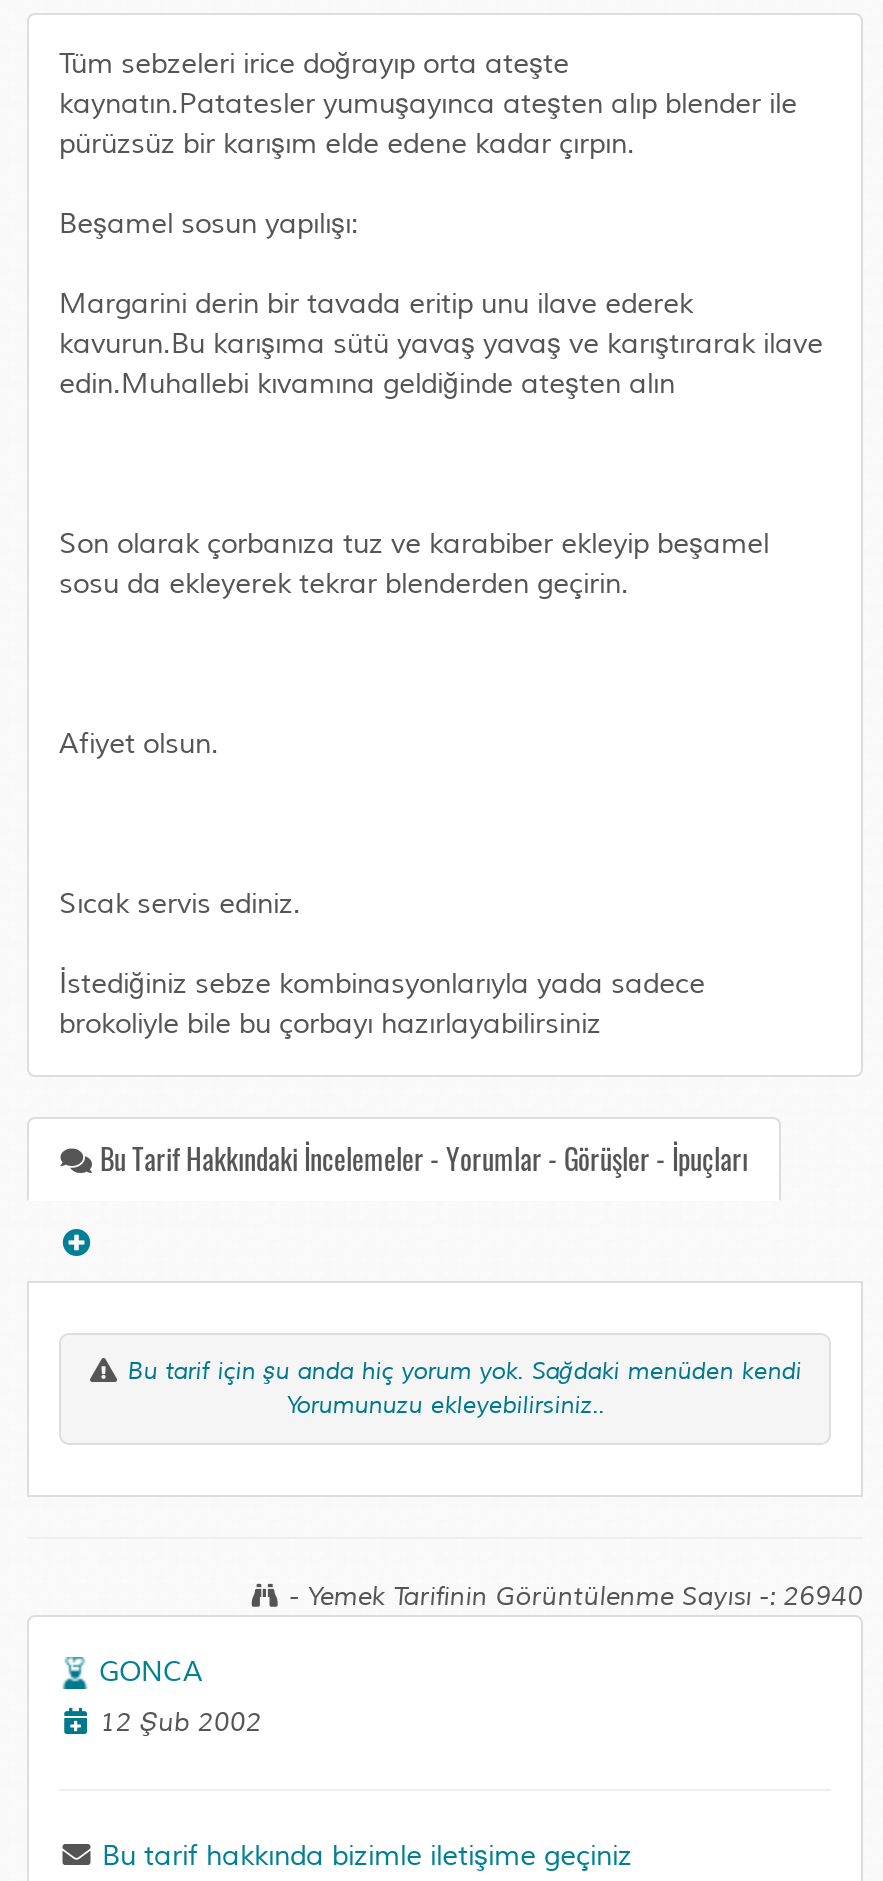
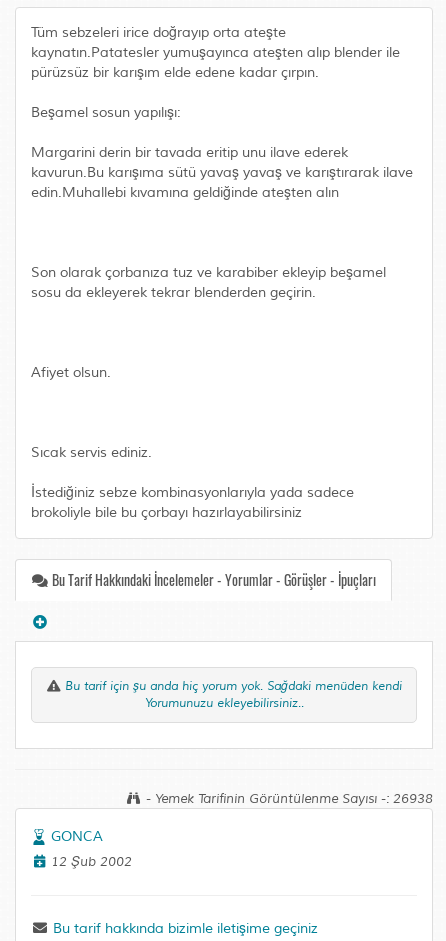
- - Yemek Tarifinin Görüntülenme Sayısı -: 26940
+ - Yemek Tarifinin Görüntülenme Sayısı -: 26938
